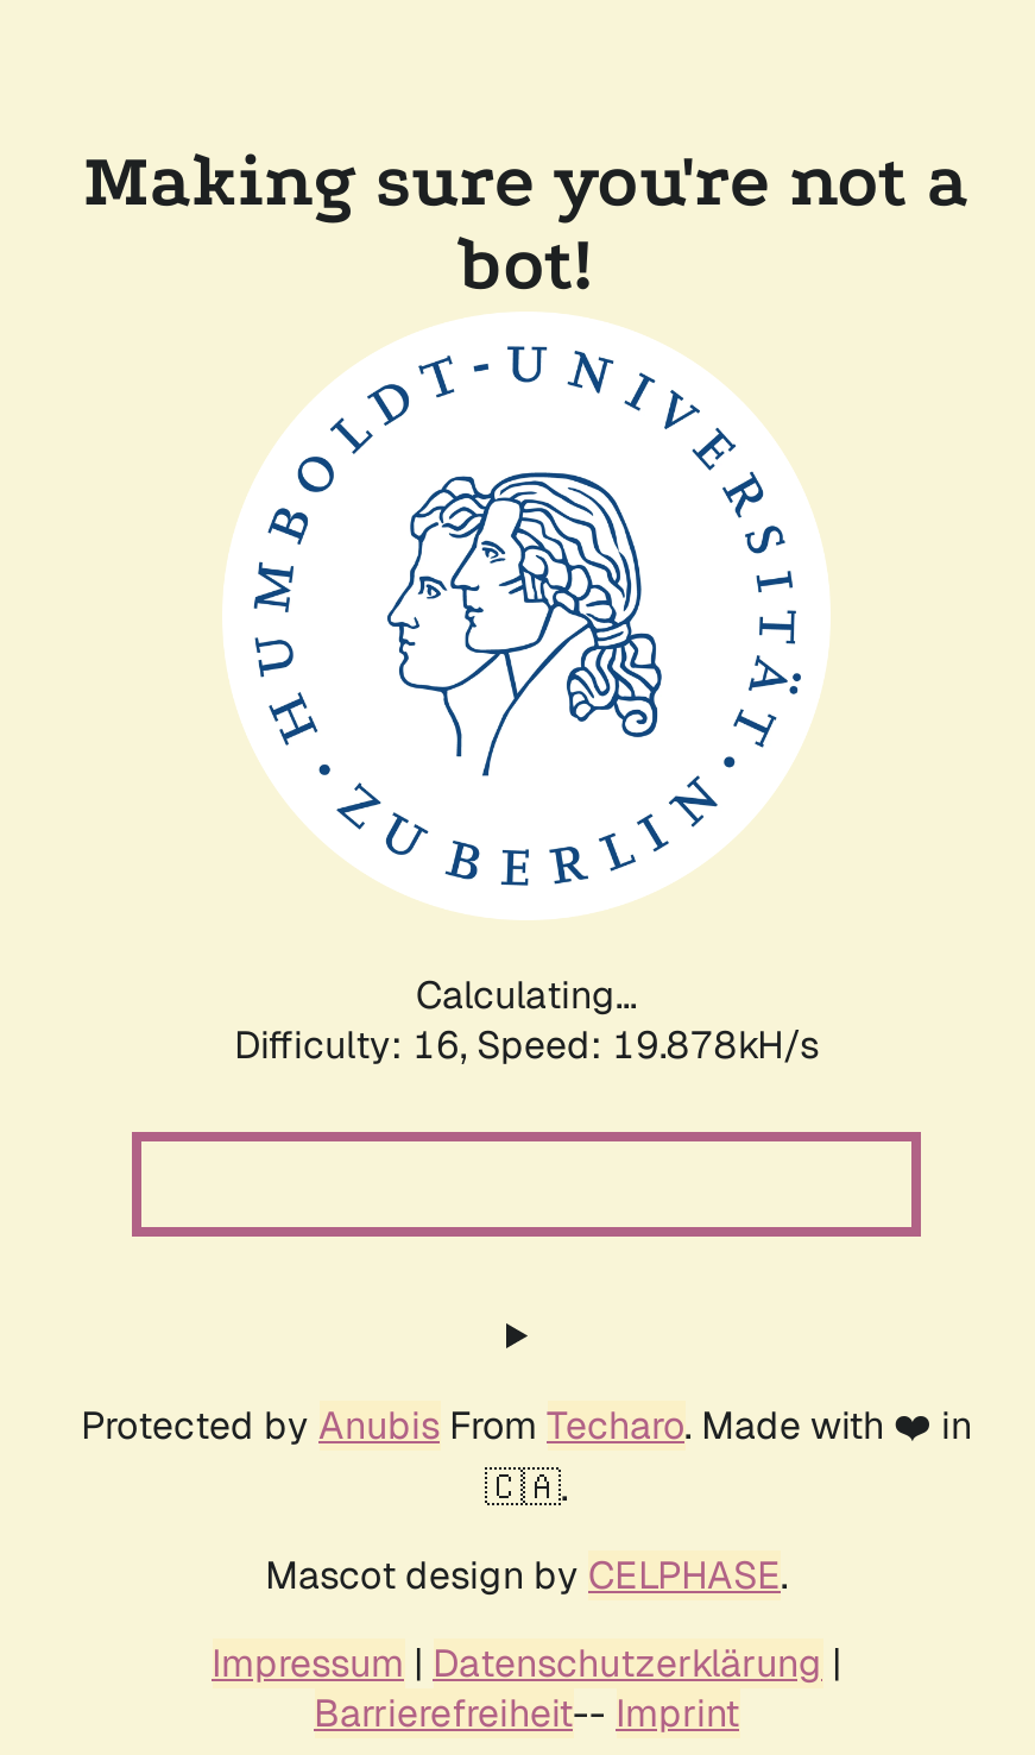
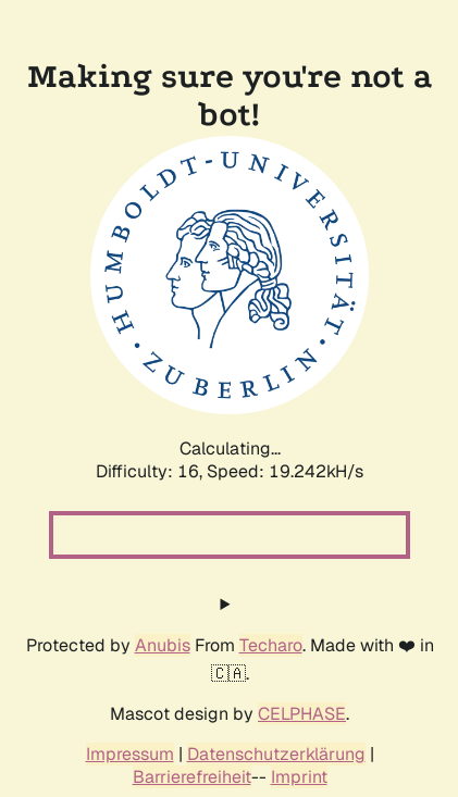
- Difficulty: 16, Speed: 19.878kH/s
+ Difficulty: 16, Speed: 19.242kH/s
